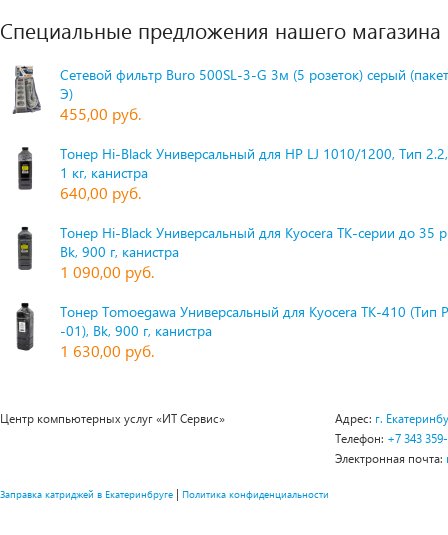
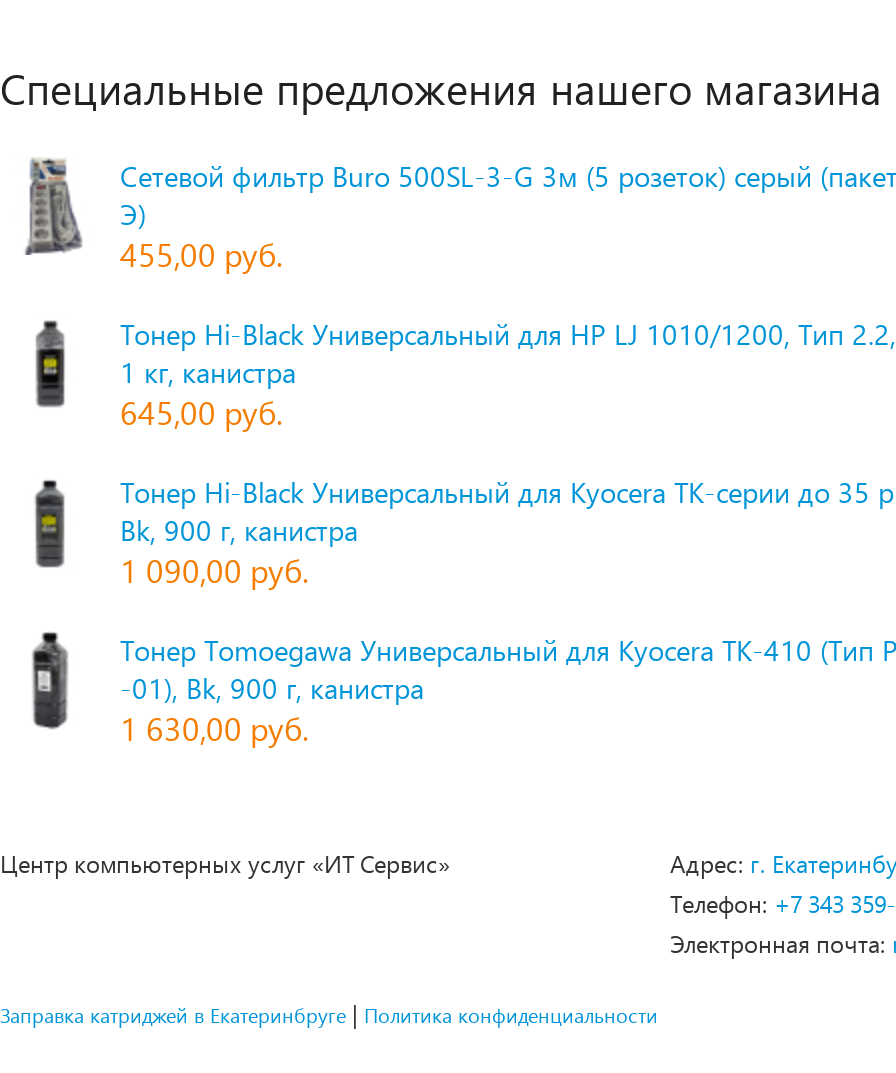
- 640,00 руб.
+ 645,00 руб.
